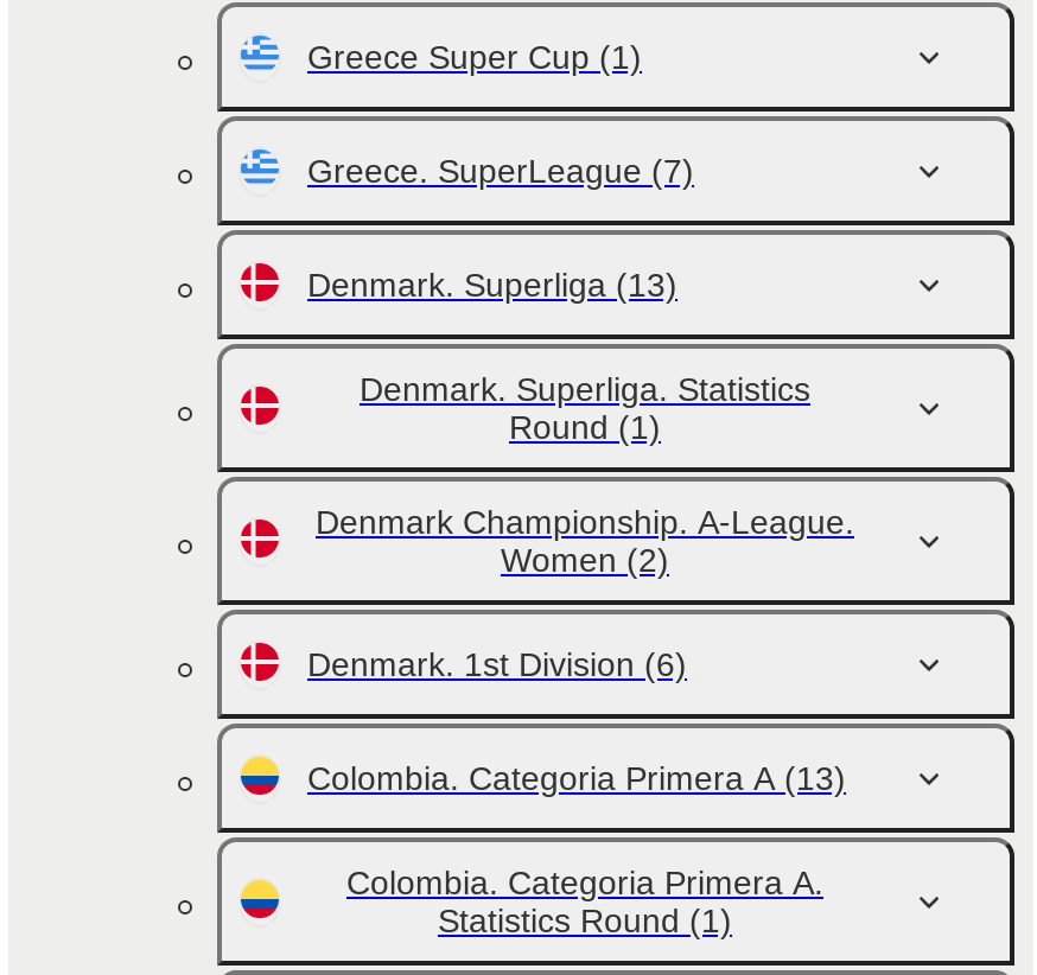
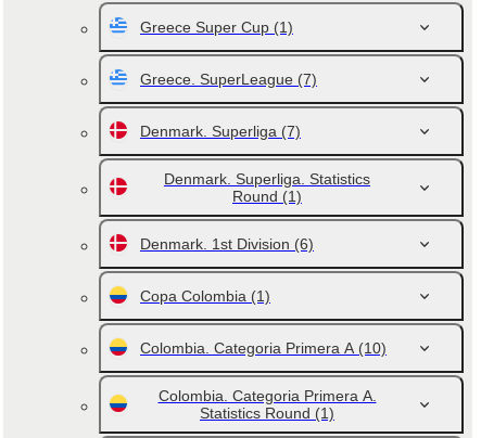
- Denmark. Superliga (13)
+ Denmark. Superliga (7)

- Denmark Championship. A-League.
- Women (2)

moved up: Denmark. 1st Division (6)

- Colombia. Categoria Primera A (13)
+ Copa Colombia (1)
+ Colombia. Categoria Primera A (10)
